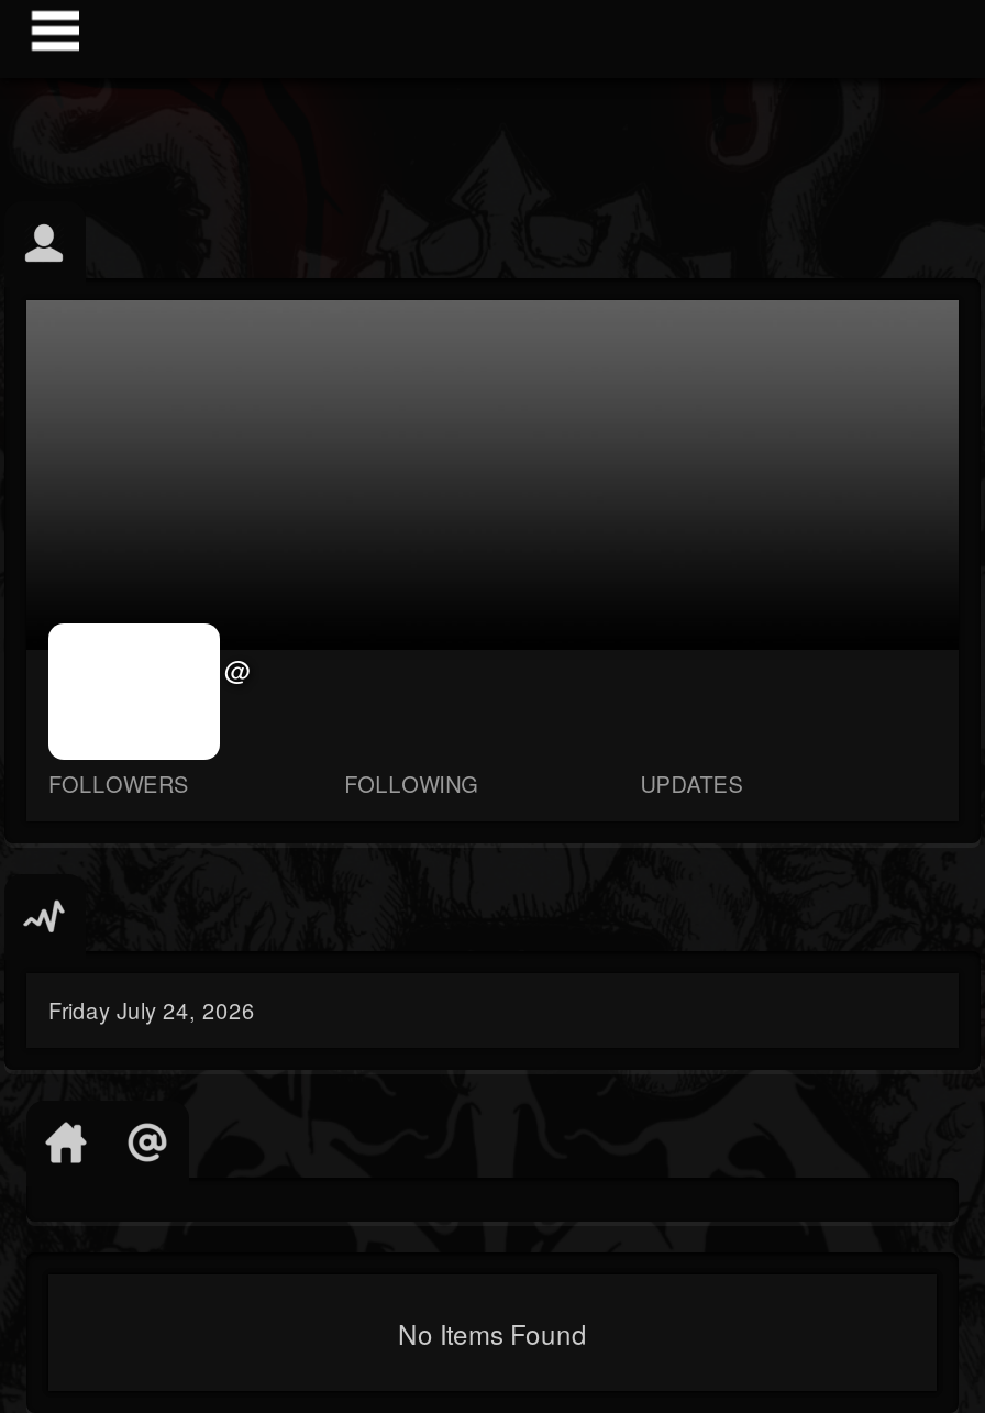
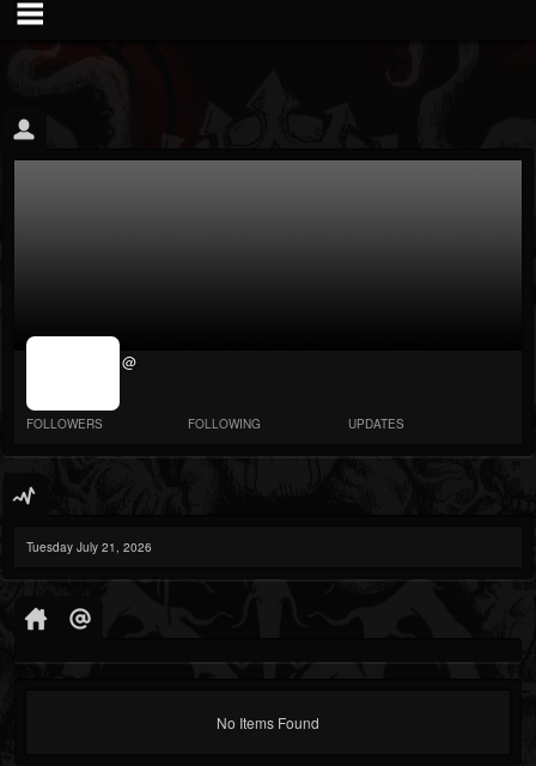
- Friday July 24, 2026
+ Tuesday July 21, 2026
